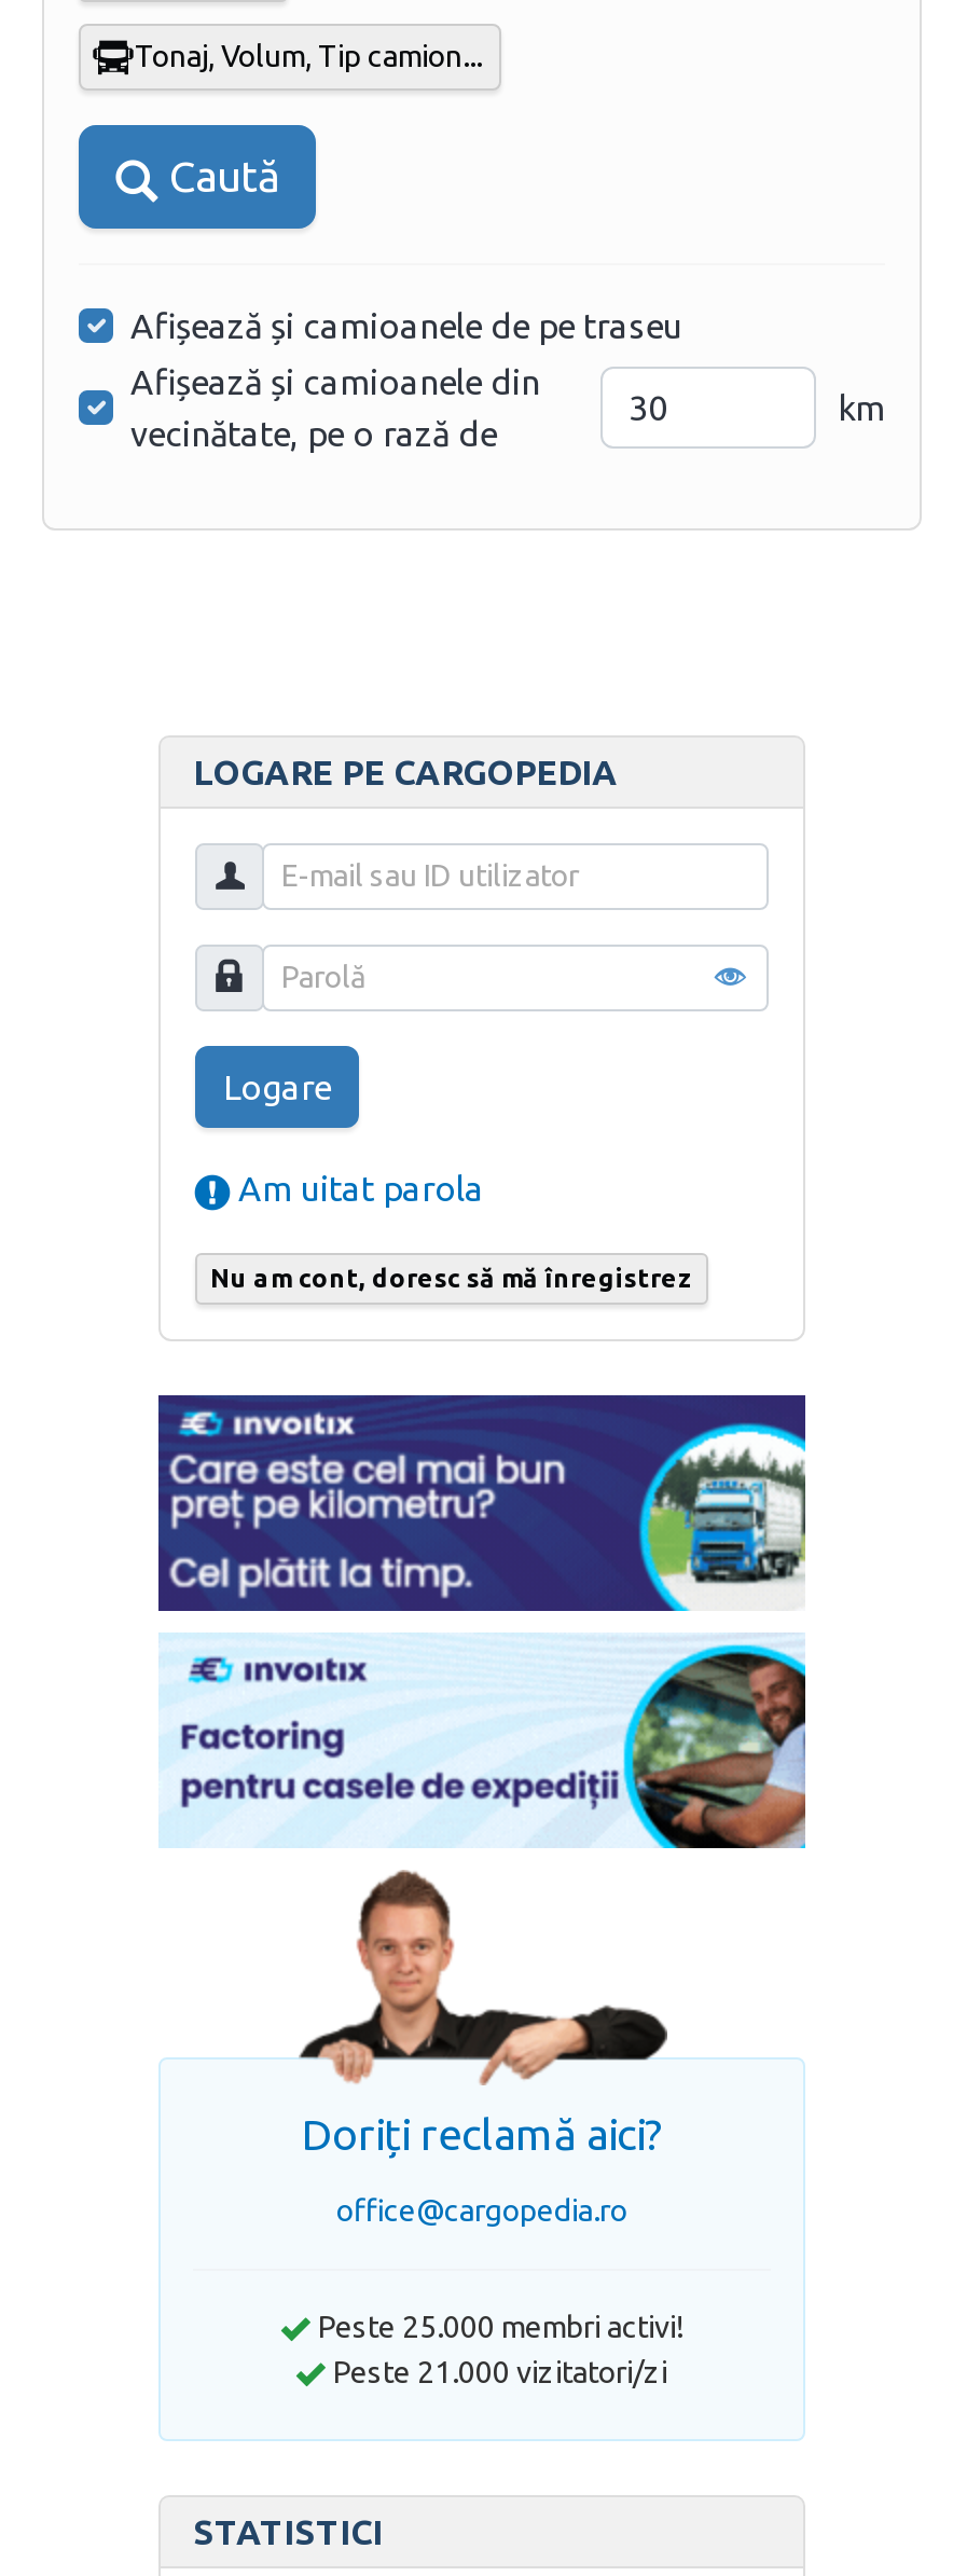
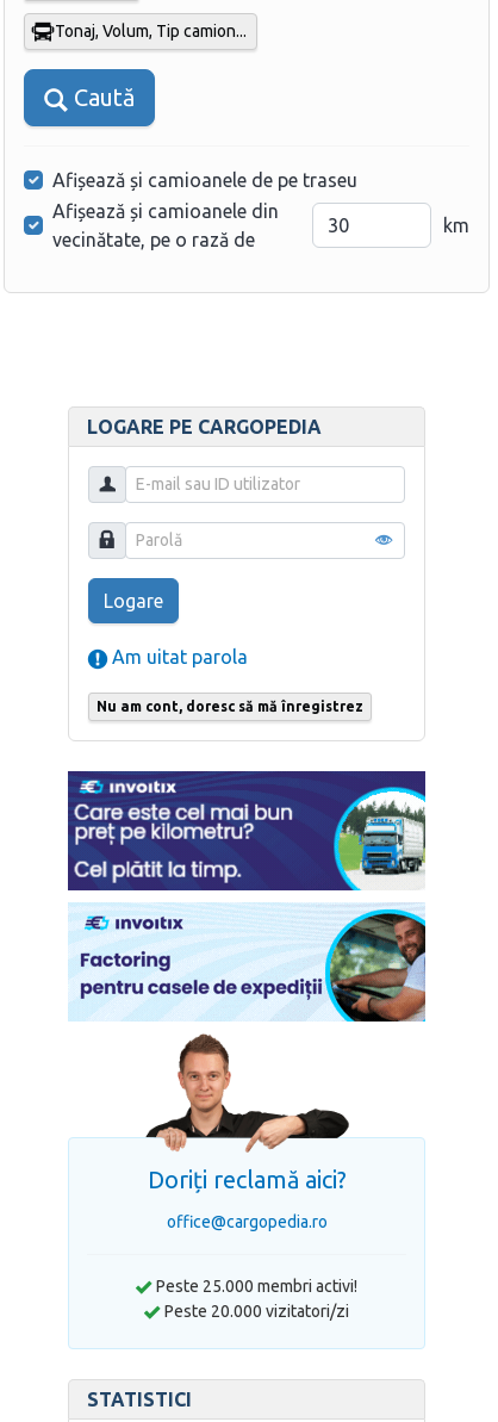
- Peste 21.000 vizitatori/zi
+ Peste 20.000 vizitatori/zi
